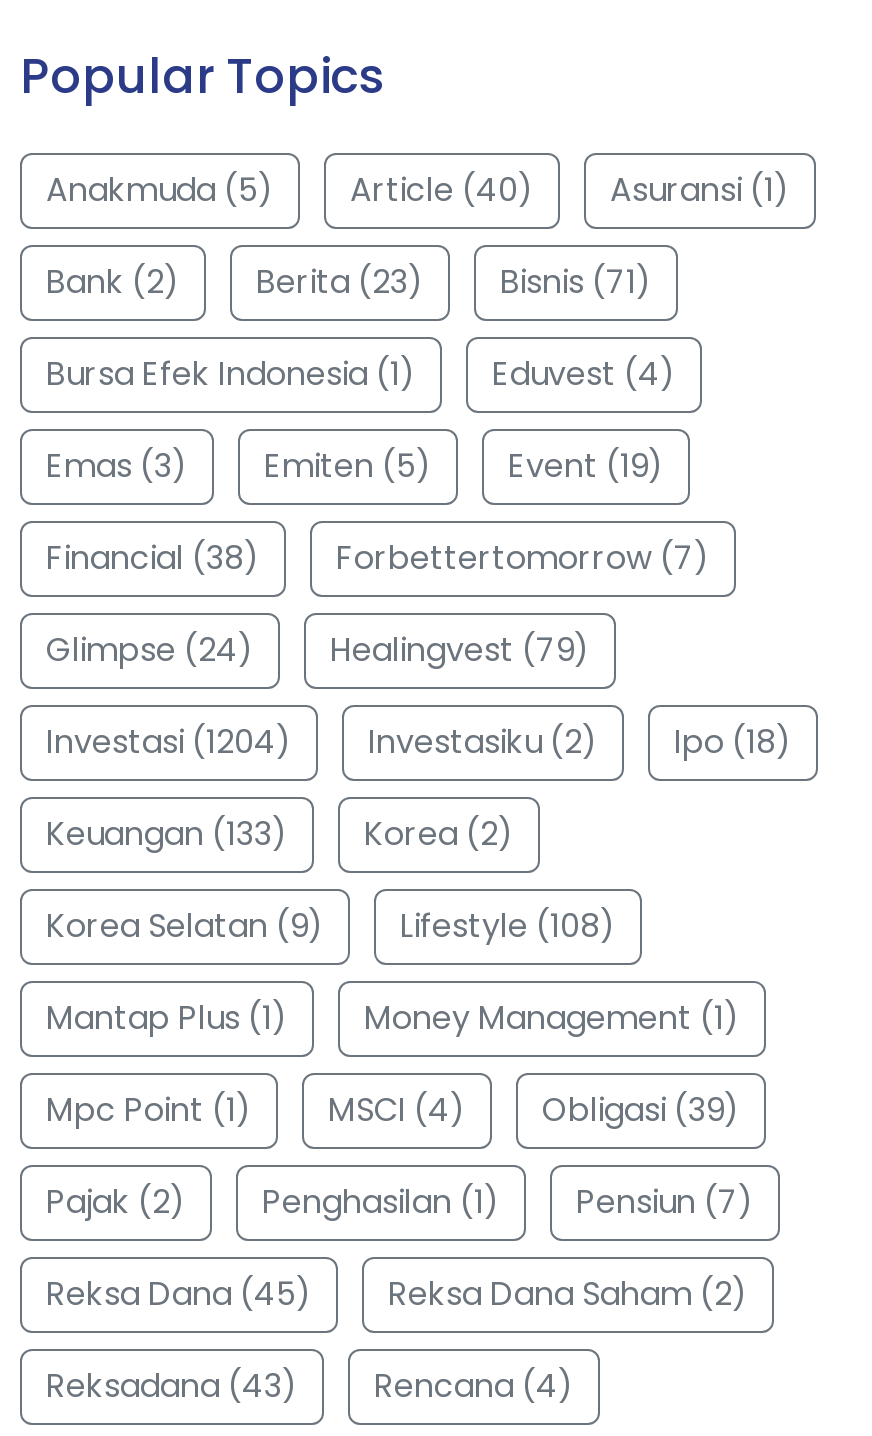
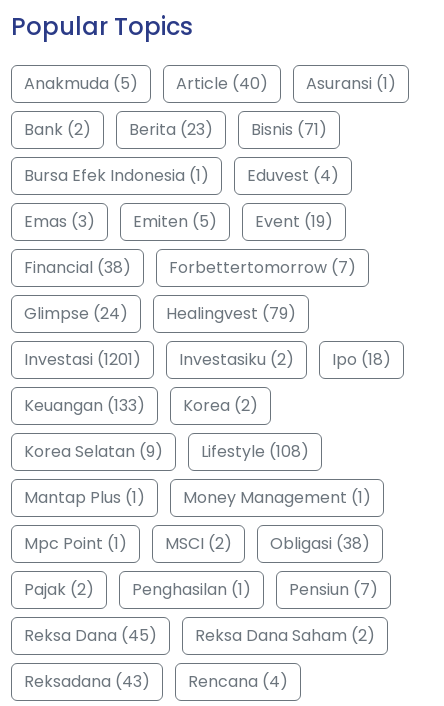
- Investasi (1204) Investasiku (2) Ipo (18)
+ Investasi (1201) Investasiku (2) Ipo (18)

- MSCI (4)
+ MSCI (2)

- Obligasi (39)
+ Obligasi (38)
